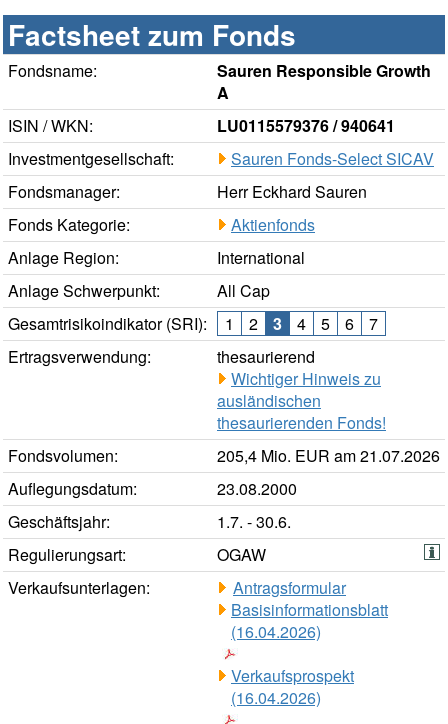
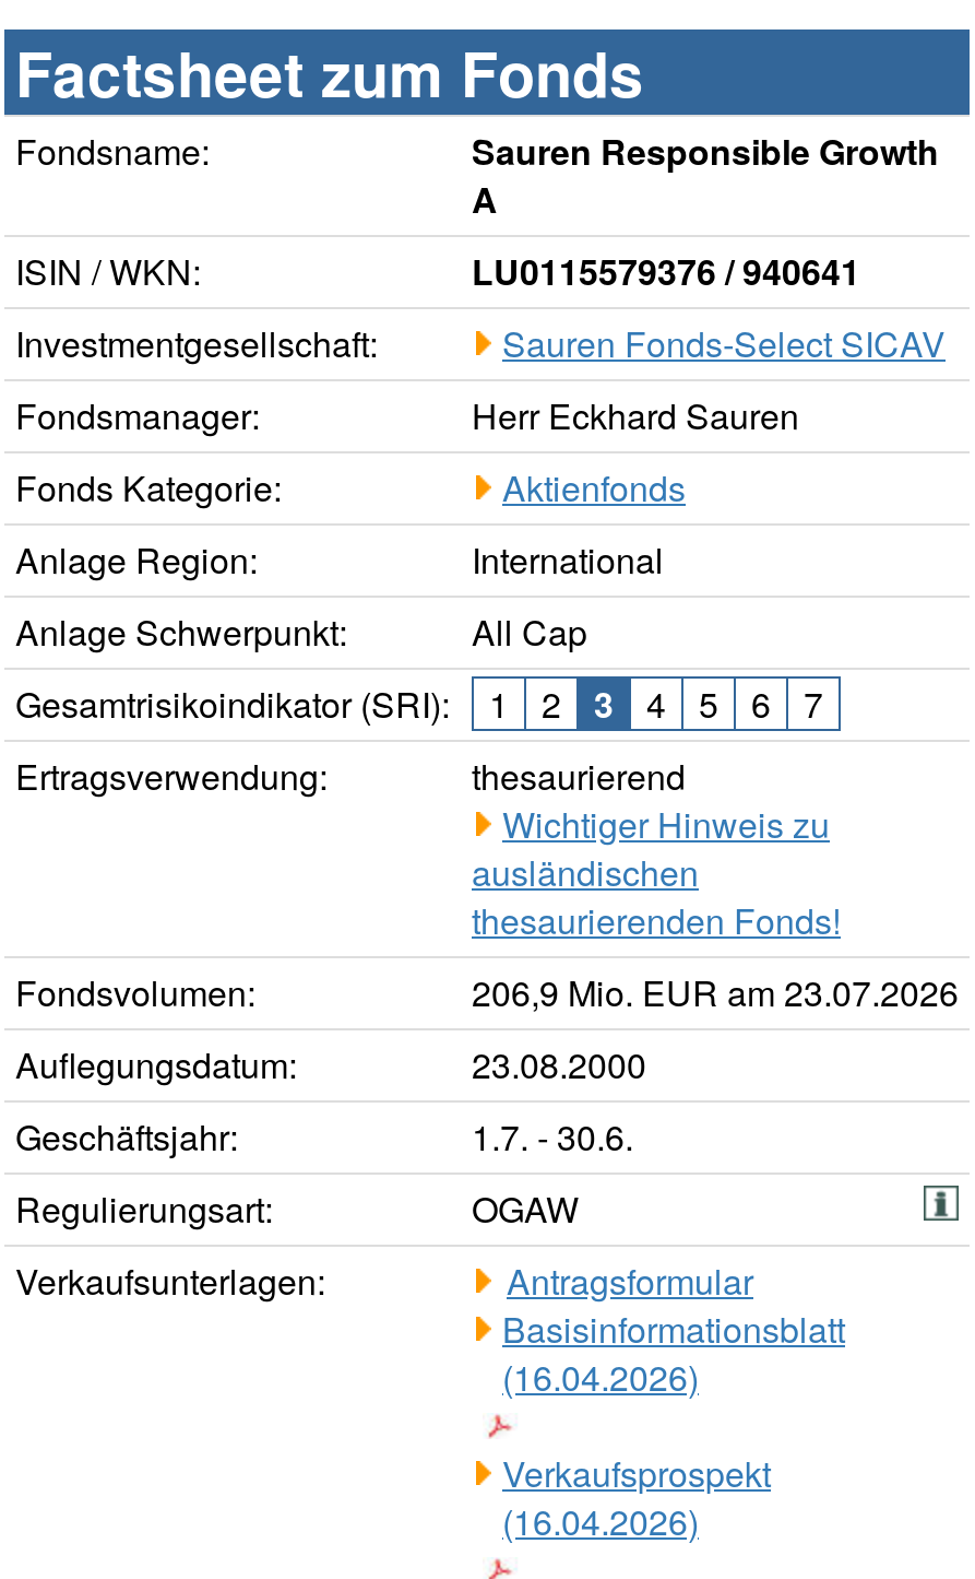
- 205,4 Mio. EUR am 21.07.2026
+ 206,9 Mio. EUR am 23.07.2026
